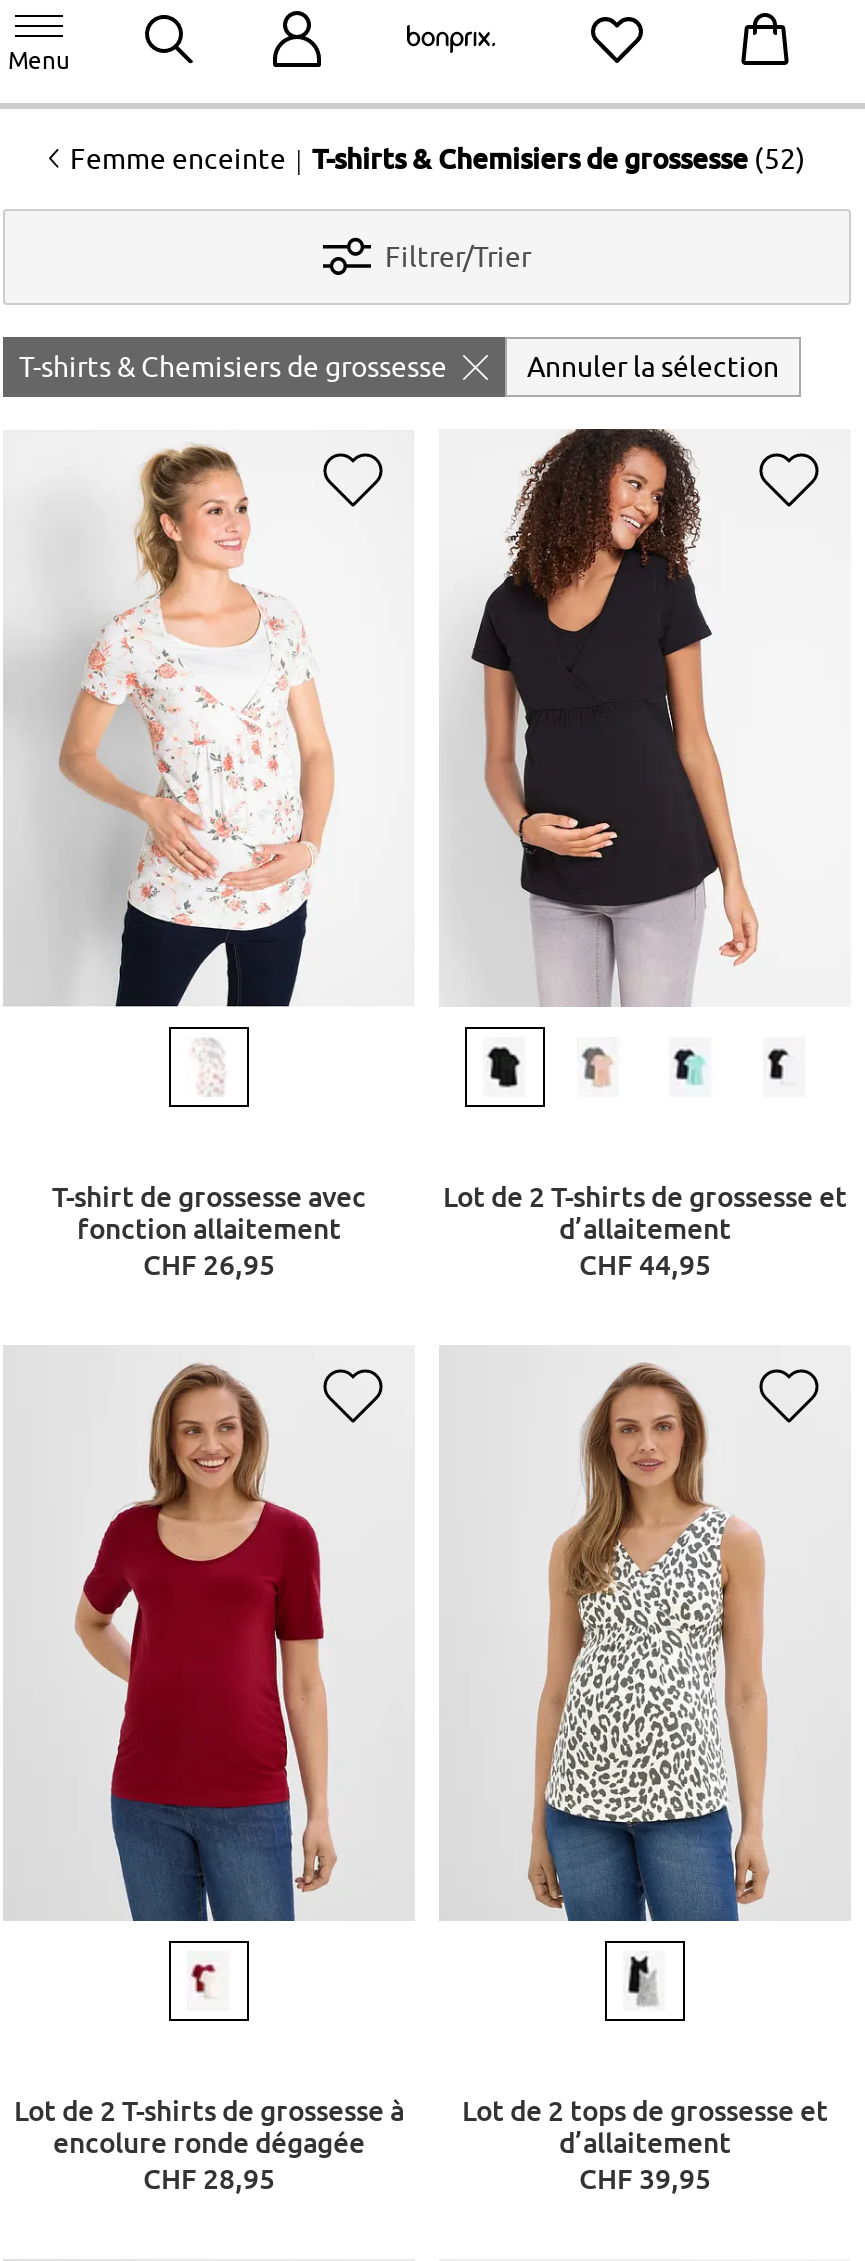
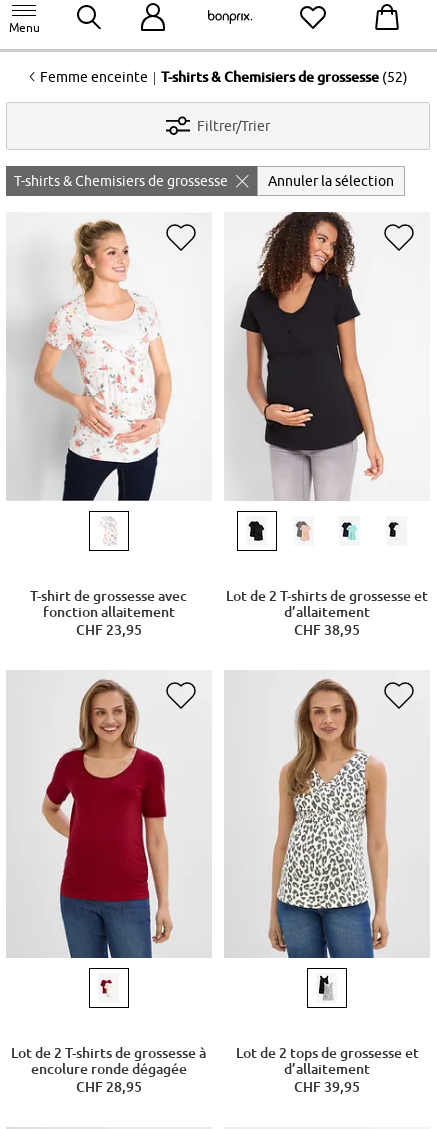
- CHF 26,95
+ CHF 23,95

- CHF 44,95
+ CHF 38,95
